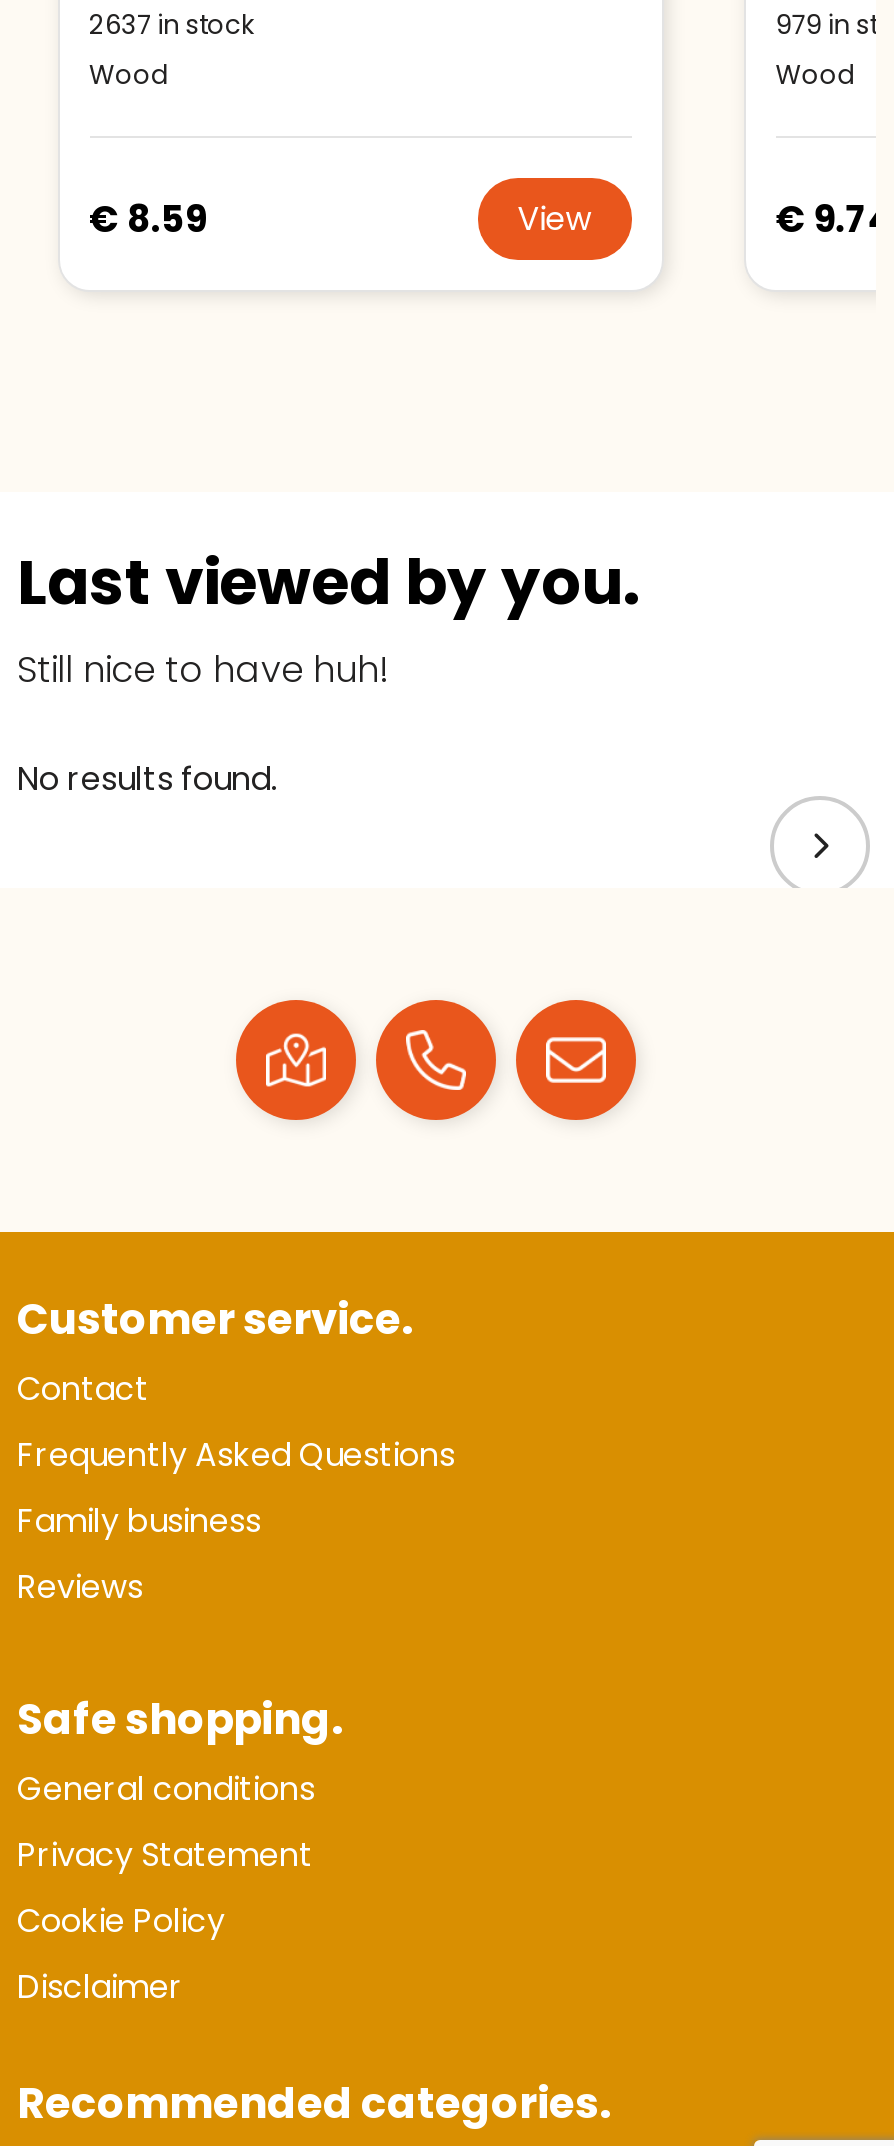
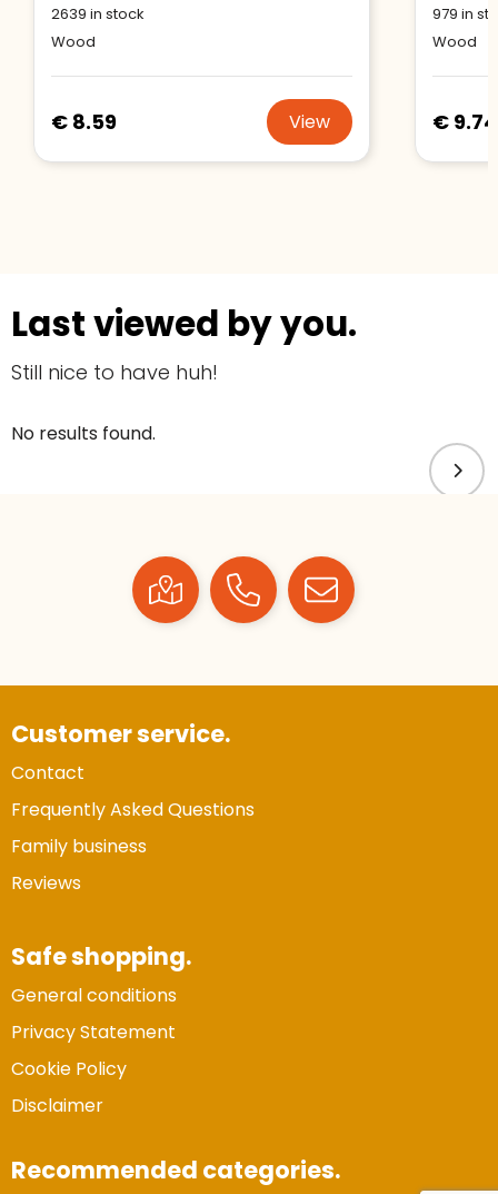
- 2637 in stock
+ 2639 in stock
